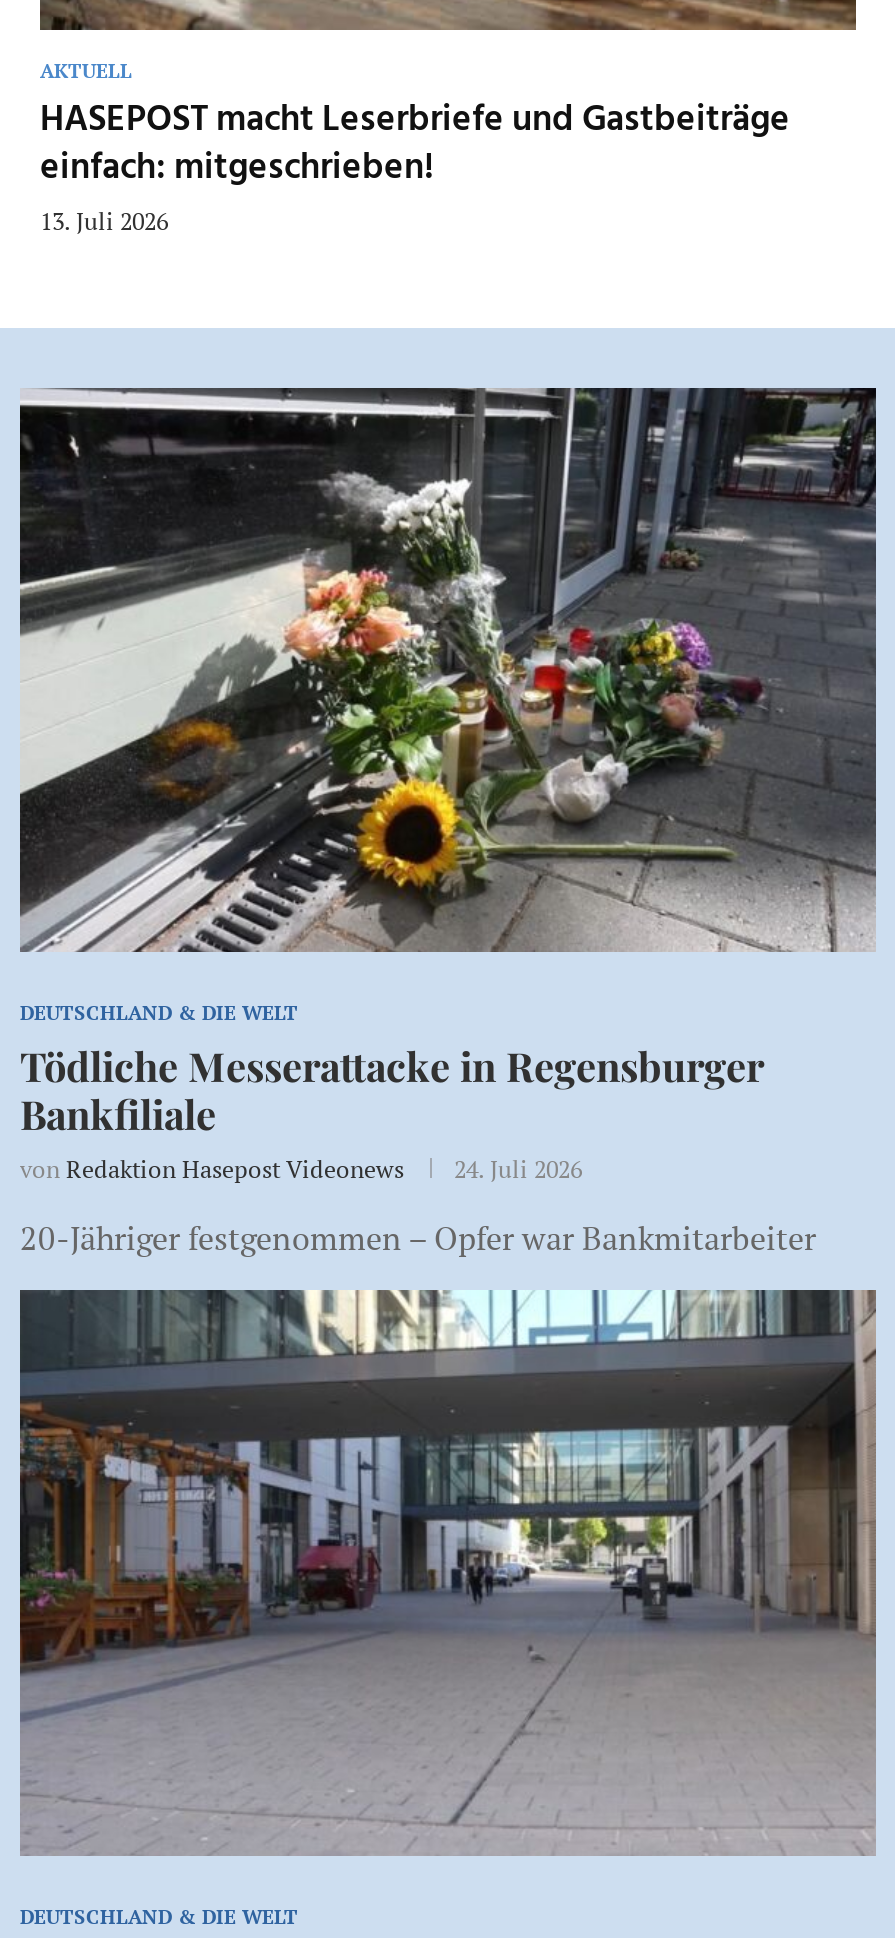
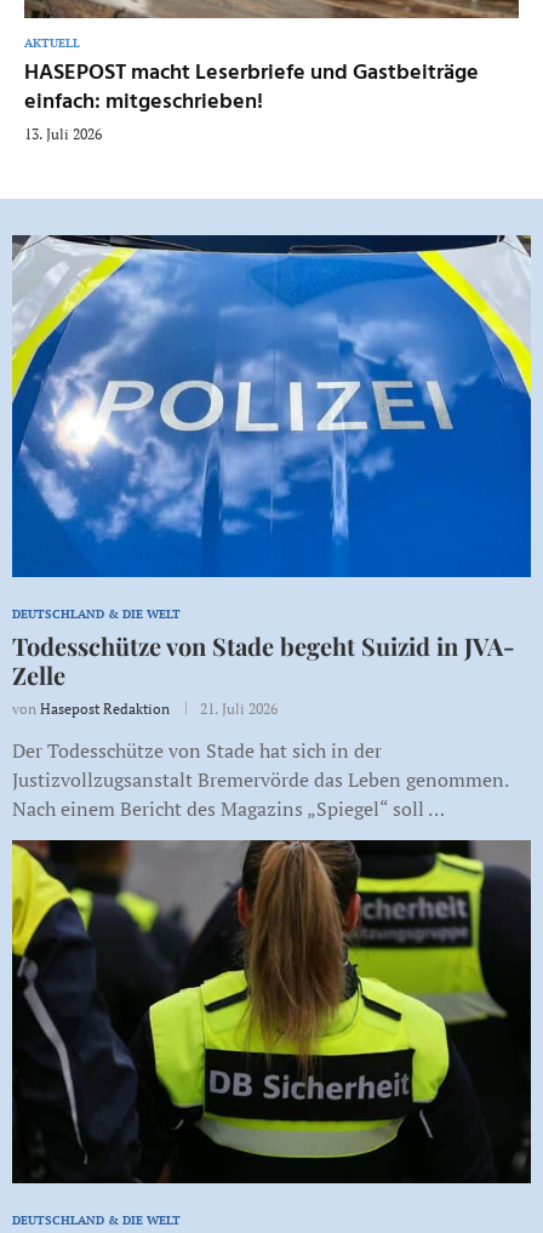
- [image]
+ [image]

- Tödliche Messerattacke in Regensburger
- Bankfiliale
- von Redaktion Hasepost Videonews
- 24. Juli 2026
+ Todesschütze von Stade begeht Suizid in JVA-
+ Zelle
+ von Hasepost Redaktion
+ 21. Juli 2026

- 20-Jähriger festgenommen – Opfer war Bankmitarbeiter
+ Der Todesschütze von Stade hat sich in der
+ Justizvollzugsanstalt Bremervörde das Leben genommen.
+ Nach einem Bericht des Magazins „Spiegel“ soll …

- [image]
+ [image]
